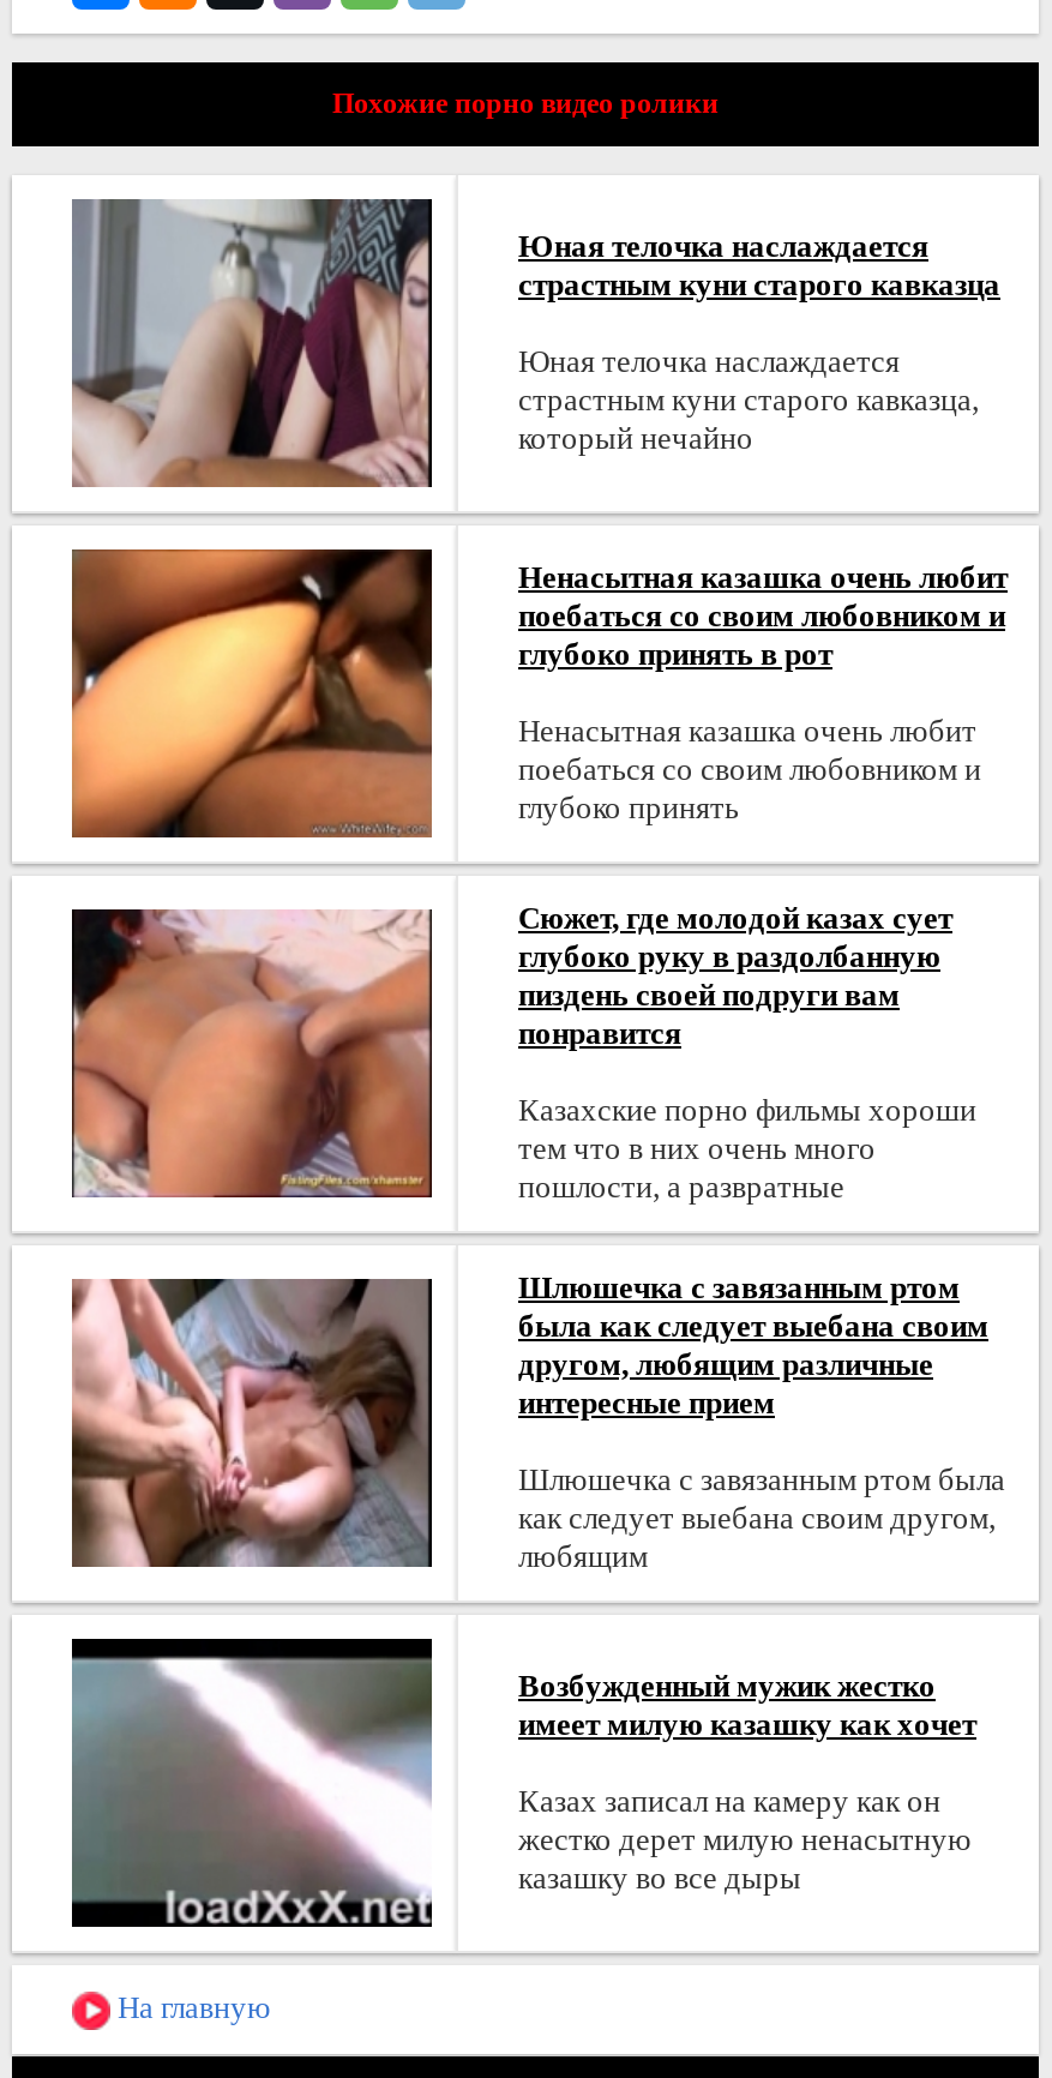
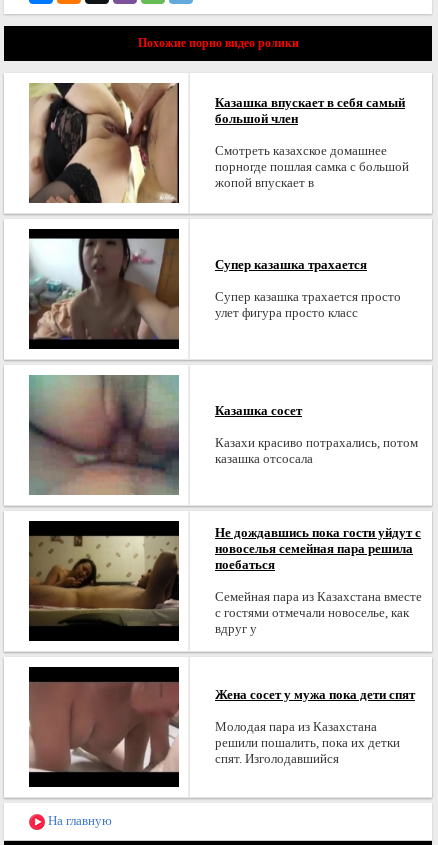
- [image]
- Юная телочка наслаждается
- страстным куни старого кавказца
+ [image]
+ Казашка впускает в себя самый
+ большой член

- Юная телочка наслаждается
- страстным куни старого кавказца,
- который нечайно
+ Смотреть казахское домашнее
+ порногде пошлая самка с большой
+ жопой впускает в

- [image]
- Ненасытная казашка очень любит
- поебаться со своим любовником и
- глубоко принять в рот
+ [image]
+ Супер казашка трахается

- Ненасытная казашка очень любит
- поебаться со своим любовником и
- глубоко принять
+ Супер казашка трахается просто
+ улет фигура просто класс

- [image]
- Сюжет, где молодой казах сует
- глубоко руку в раздолбанную
- пиздень своей подруги вам
- понравится
+ [image]
+ Казашка сосет

- Казахские порно фильмы хороши
- тем что в них очень много
- пошлости, а развратные
+ Казахи красиво потрахались, потом
+ казашка отсосала

- [image]
- Шлюшечка с завязанным ртом
- была как следует выебана своим
- другом, любящим различные
- интересные прием
+ [image]
+ Не дождавшись пока гости уйдут с
+ новоселья семейная пара решила
+ поебаться

- Шлюшечка с завязанным ртом была
- как следует выебана своим другом,
- любящим
+ Семейная пара из Казахстана вместе
+ с гостями отмечали новоселье, как
+ вдруг у

- [image]
- Возбужденный мужик жестко
- имеет милую казашку как хочет
+ [image]
+ Жена сосет у мужа пока дети спят

- Казах записал на камеру как он
- жестко дерет милую ненасытную
- казашку во все дыры
+ Молодая пара из Казахстана
+ решили пошалить, пока их детки
+ спят. Изголодавшийся
